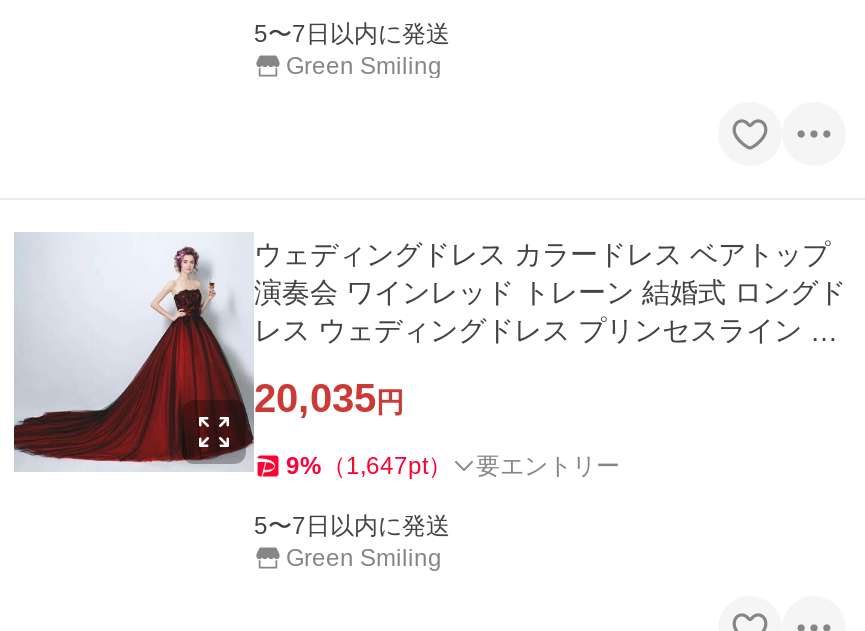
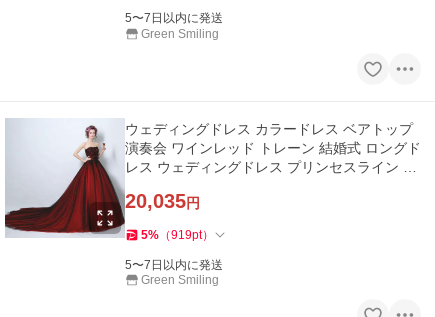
- 9%（1,647pt）
- 要エントリー
+ 5%（919pt）
